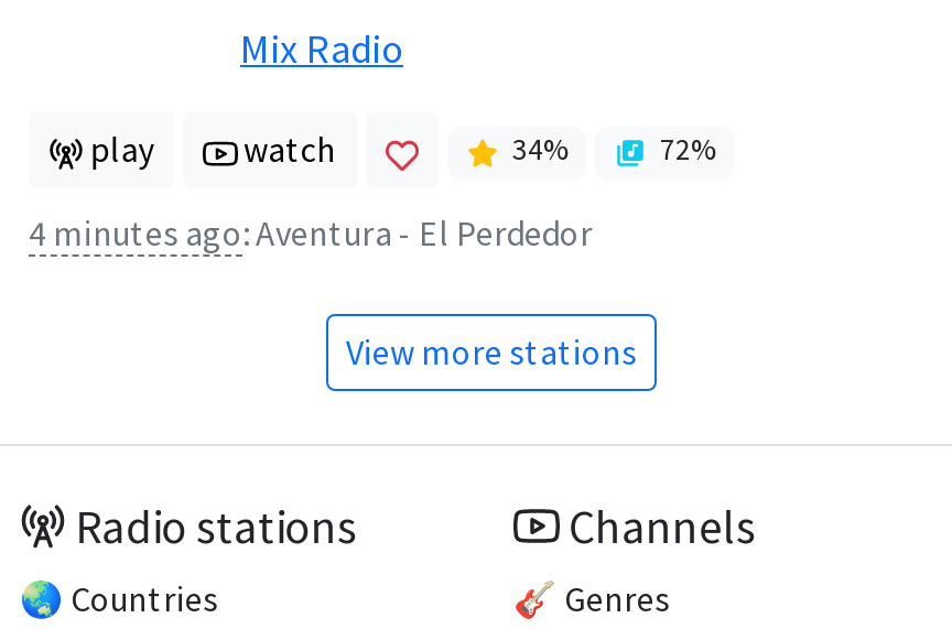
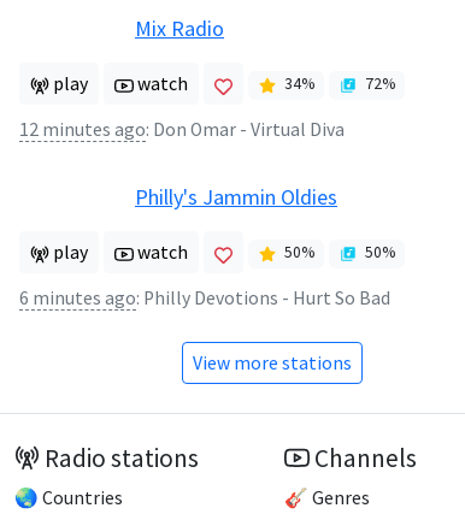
- 4 minutes ago:Aventura - El Perdedor
+ 12 minutes ago: Don Omar - Virtual Diva
+ Philly's Jammin Oldies
+ play
+ watch
+ 50%
+ 50%
+ 6 minutes ago: Philly Devotions - Hurt So Bad
